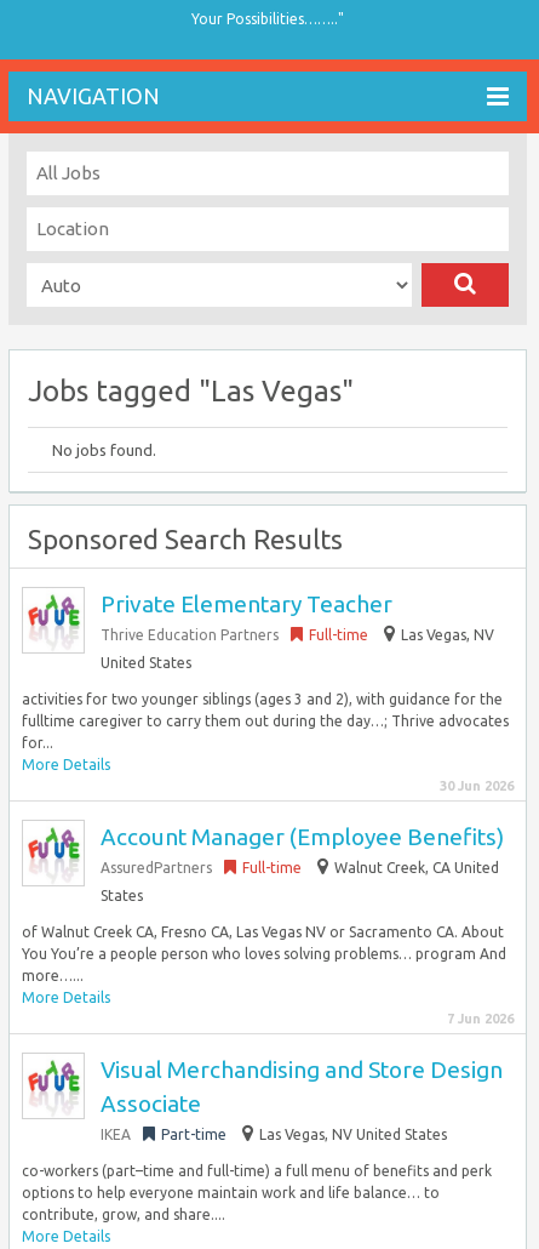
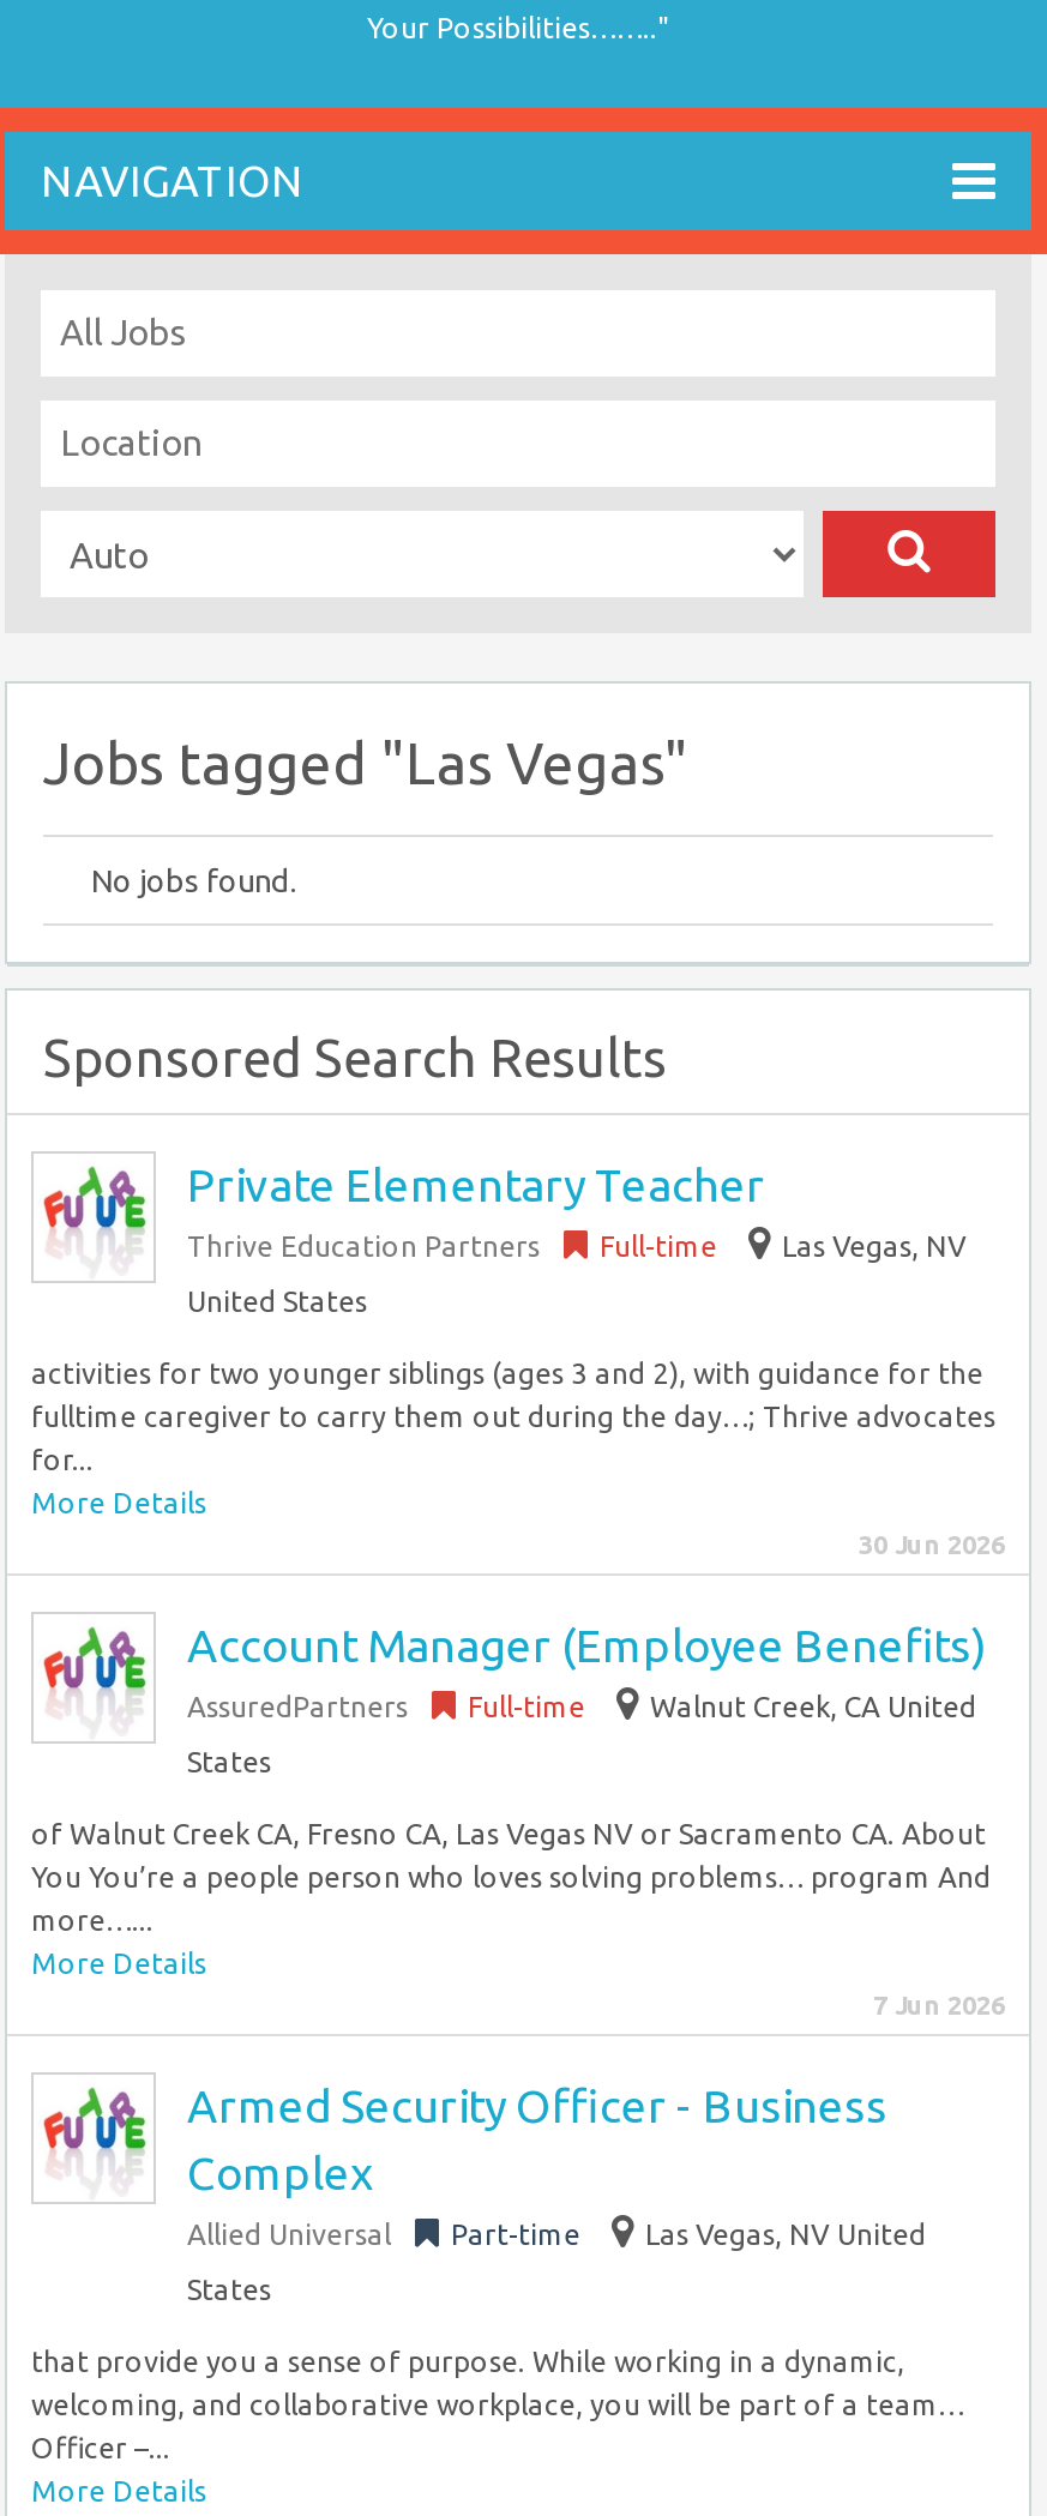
- Visual Merchandising and Store Design
- Associate
- IKEA
+ Armed Security Officer - Business
+ Complex
+ Allied Universal

- Las Vegas, NV United States
- co-workers (part–time and full-time) a full menu of benefits and perk
- options to help everyone maintain work and life balance… to
- contribute, grow, and share....
+ Las Vegas, NV United
+ States
+ that provide you a sense of purpose. While working in a dynamic,
+ welcoming, and collaborative workplace, you will be part of a team…
+ Officer –...
